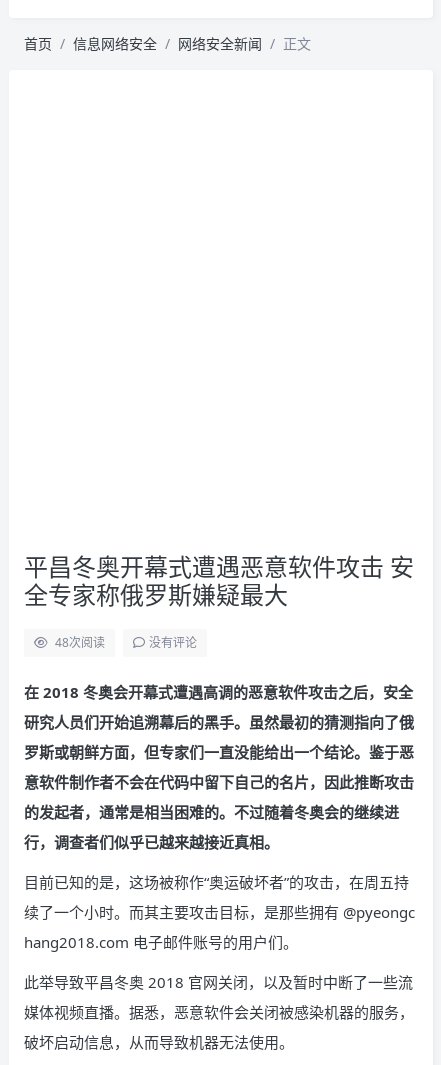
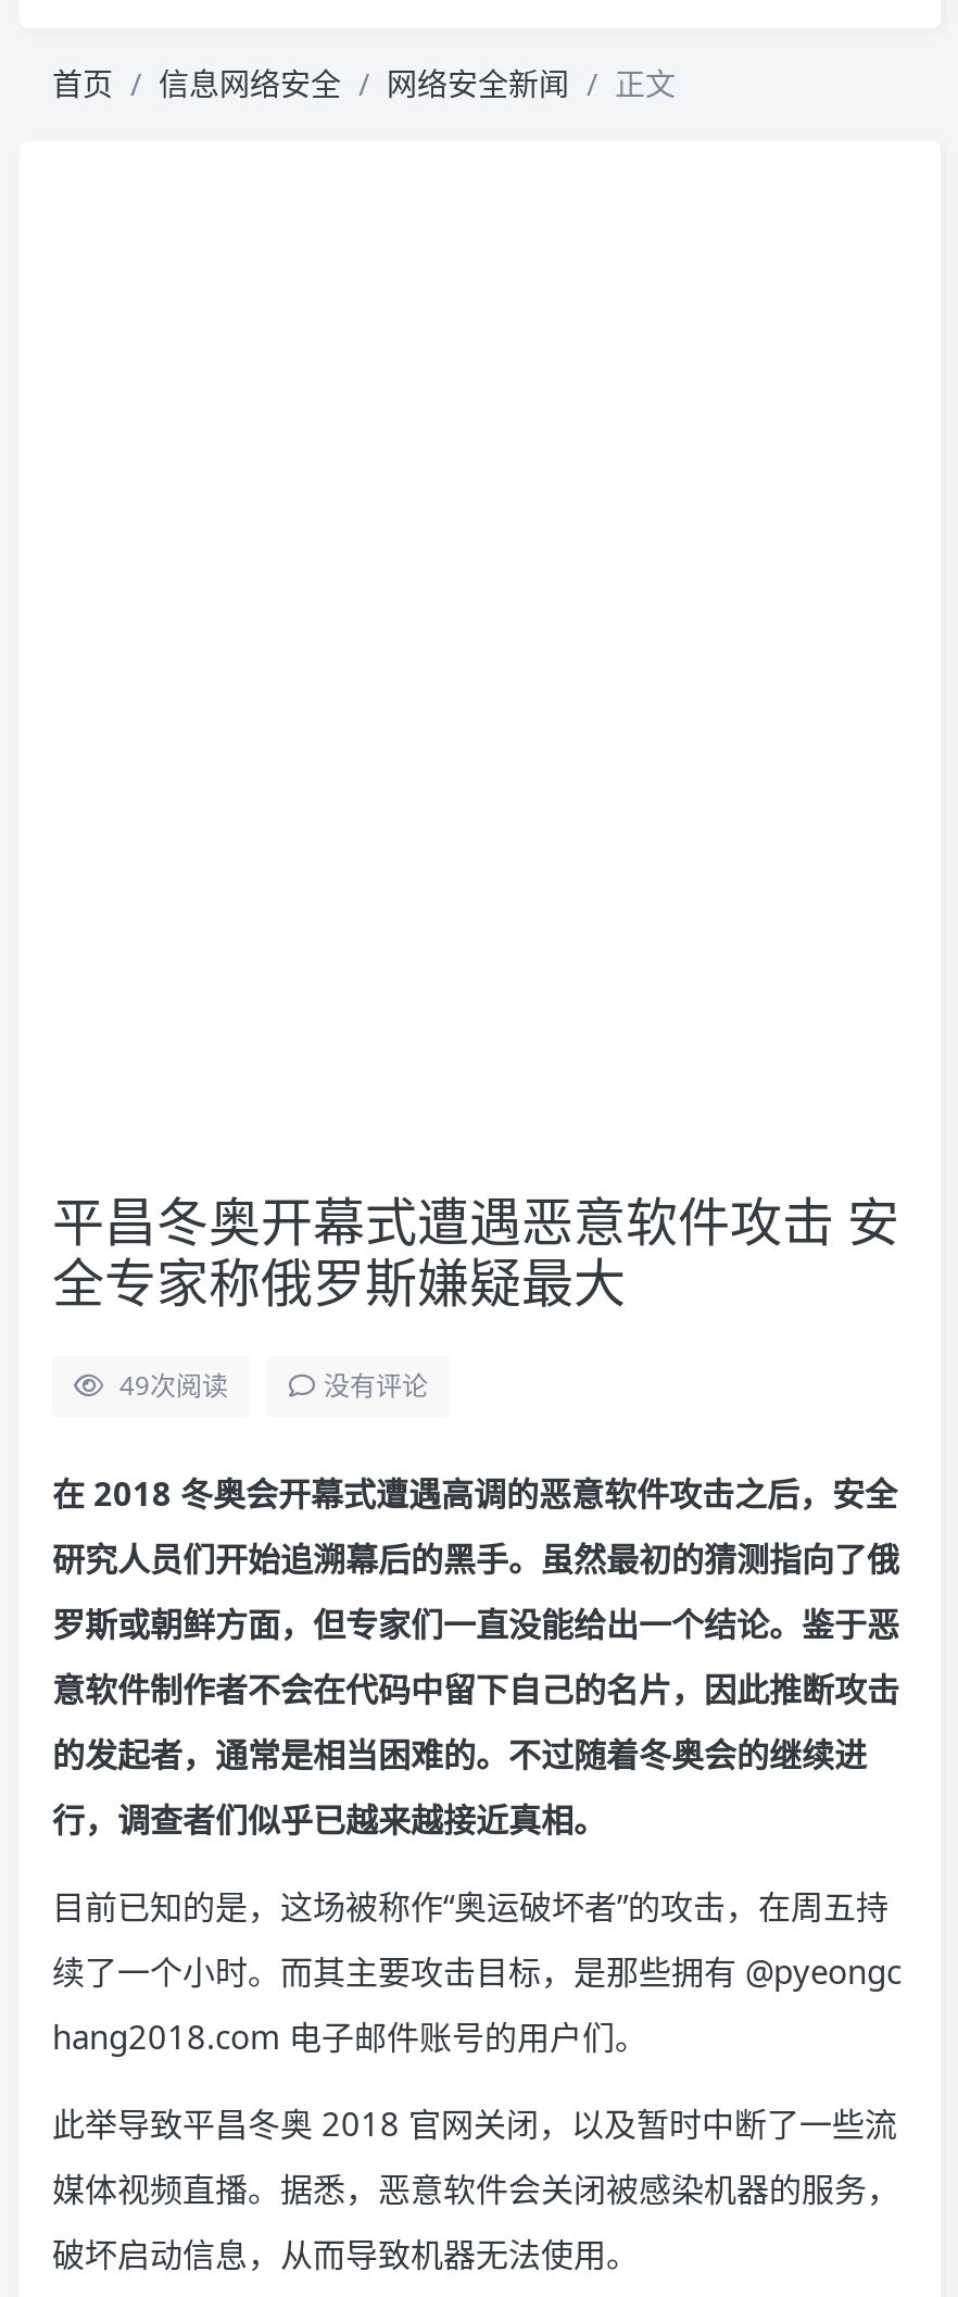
- 48次阅读
+ 49次阅读
